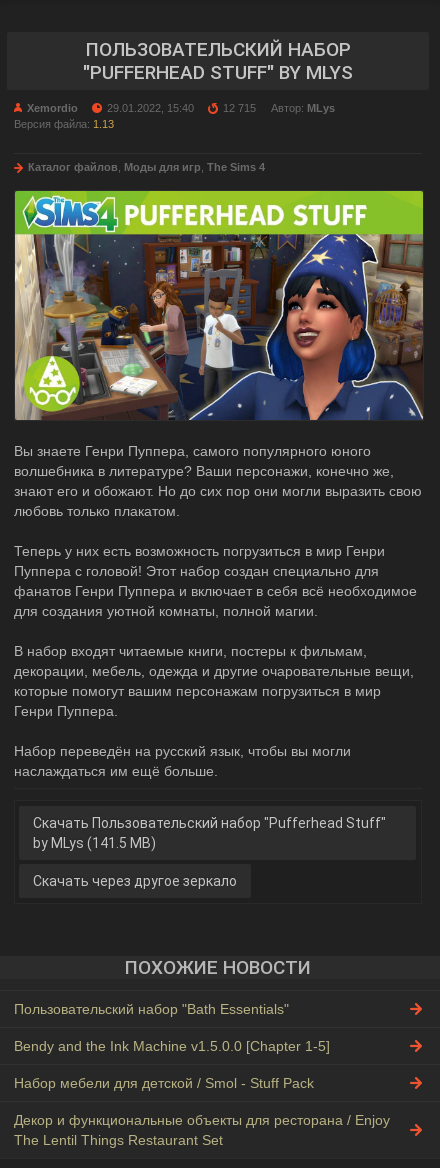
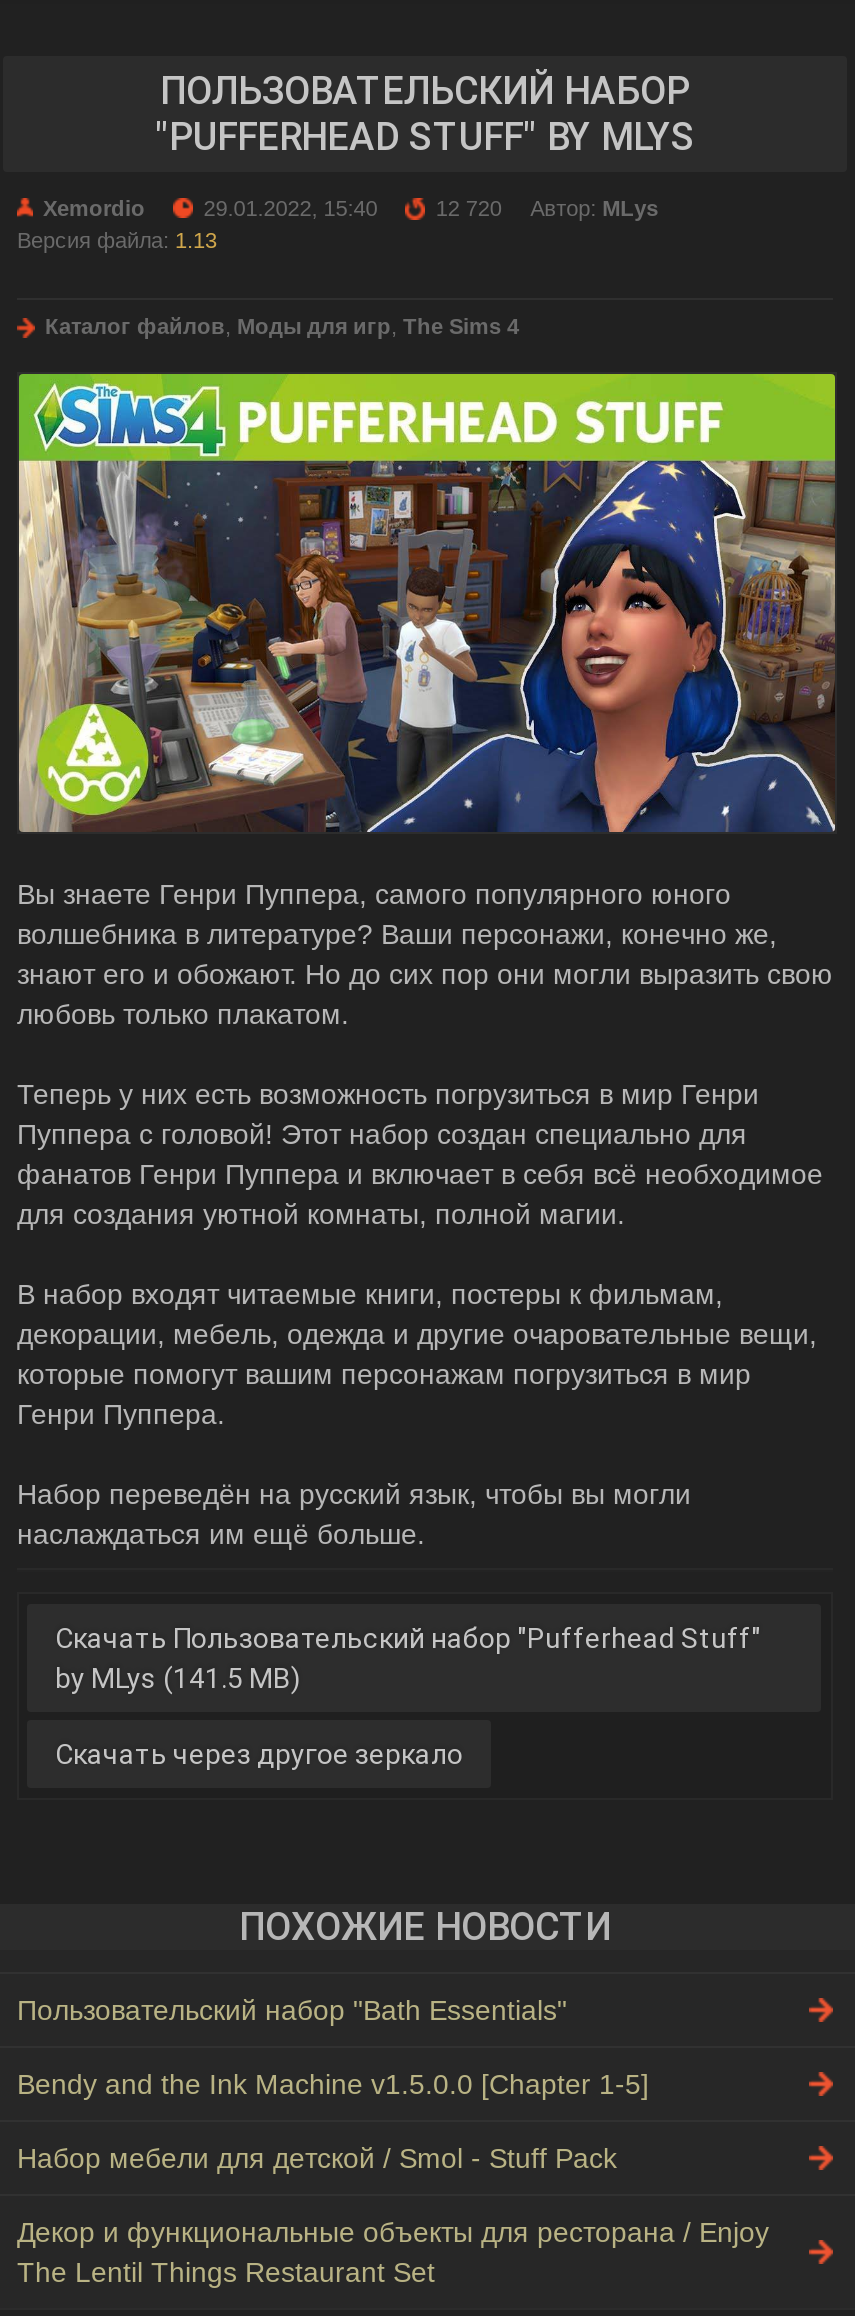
- 12 715 Автор: MLys
+ 12 720 Автор: MLys
